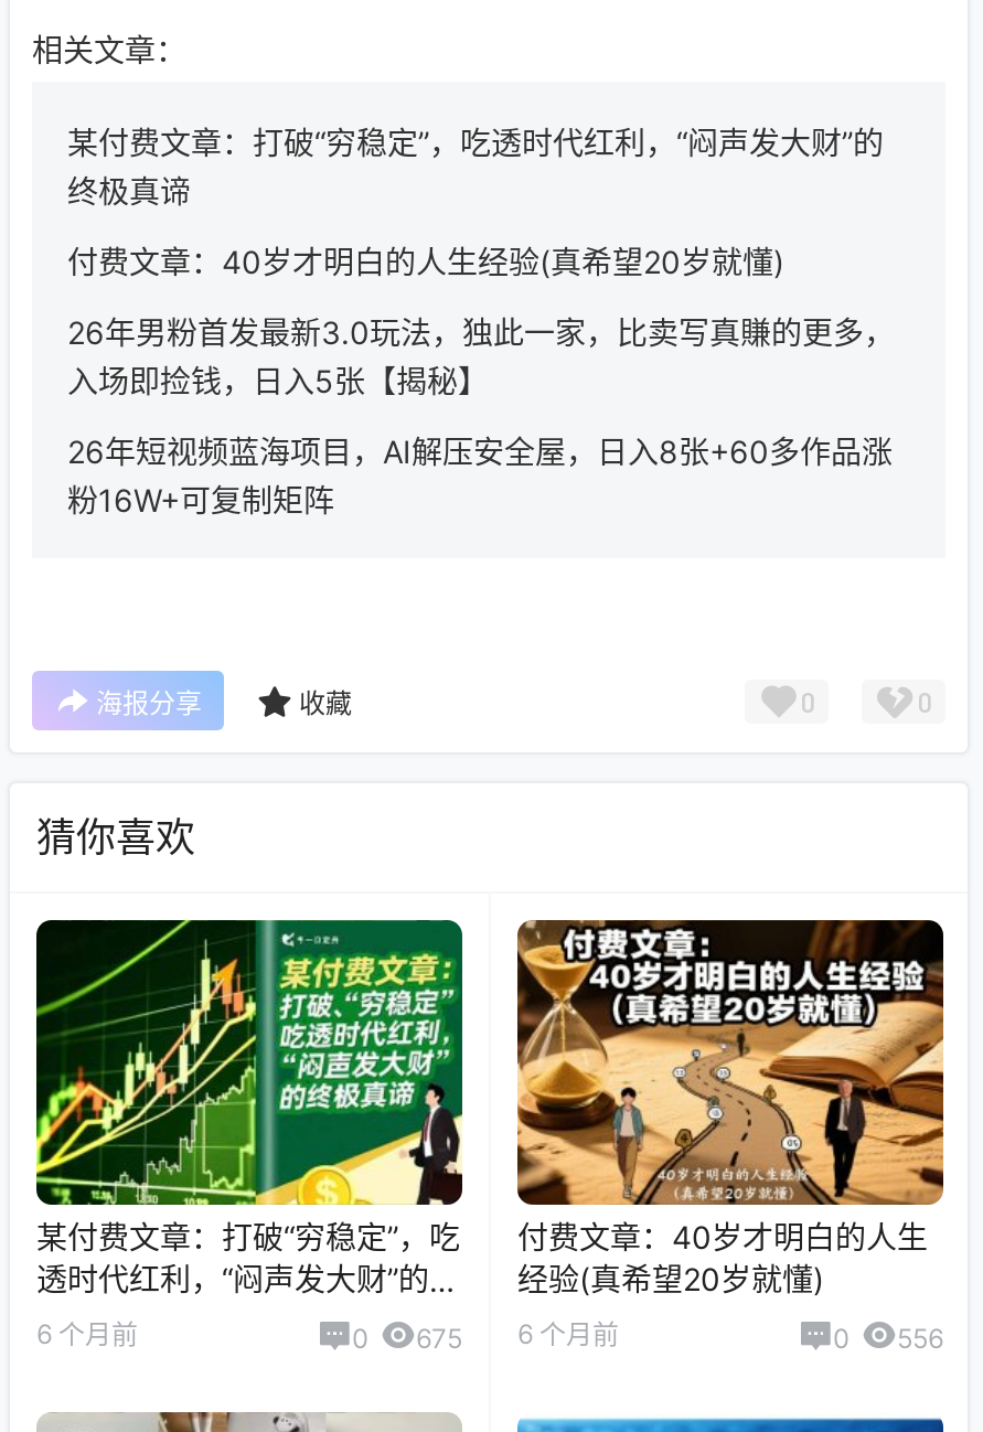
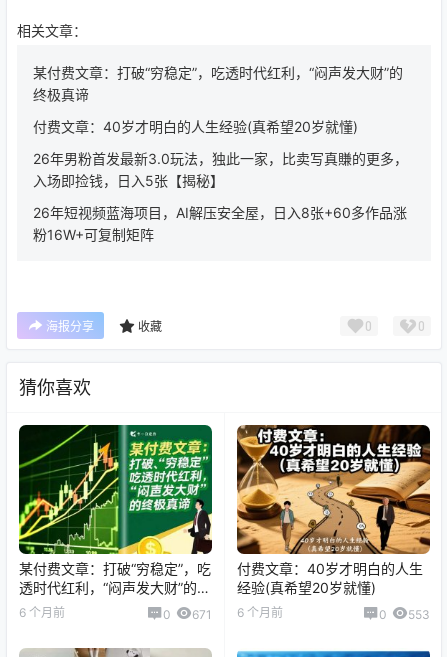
- 675
+ 671

- 556
+ 553
